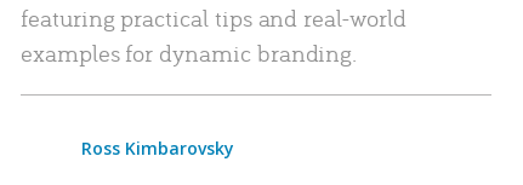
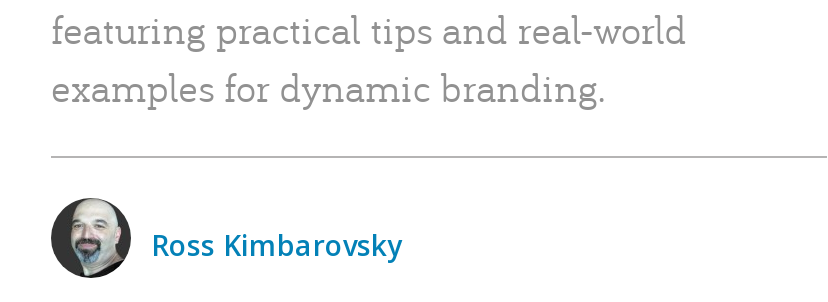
+ [image]
